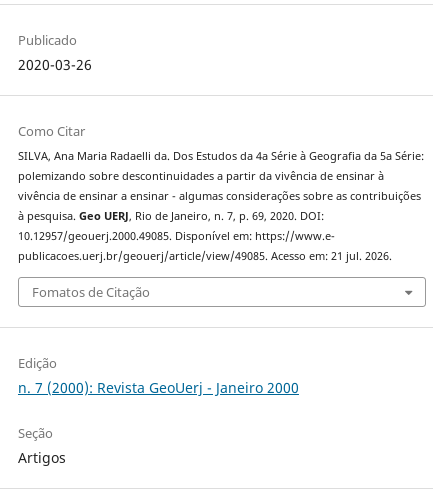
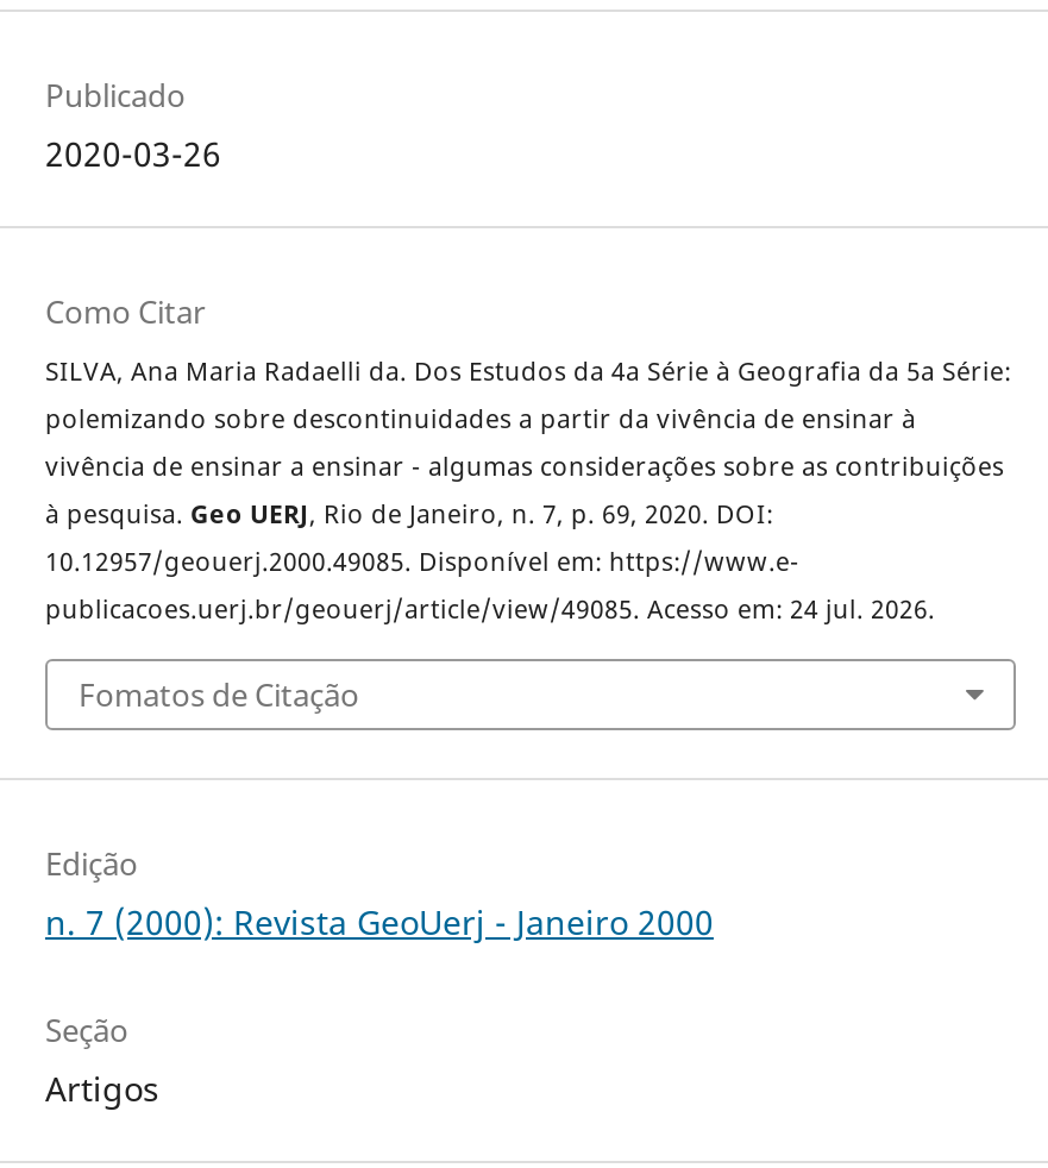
- publicacoes.uerj.br/geouerj/article/view/49085. Acesso em: 21 jul. 2026.
+ publicacoes.uerj.br/geouerj/article/view/49085. Acesso em: 24 jul. 2026.
